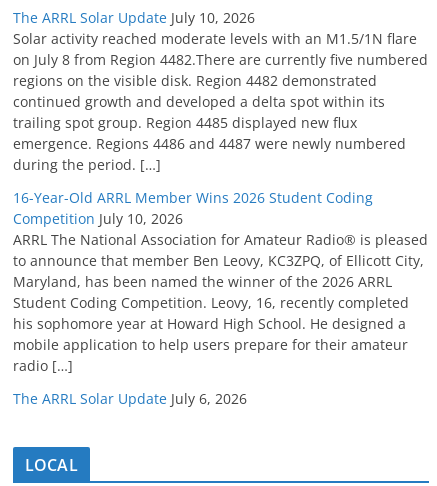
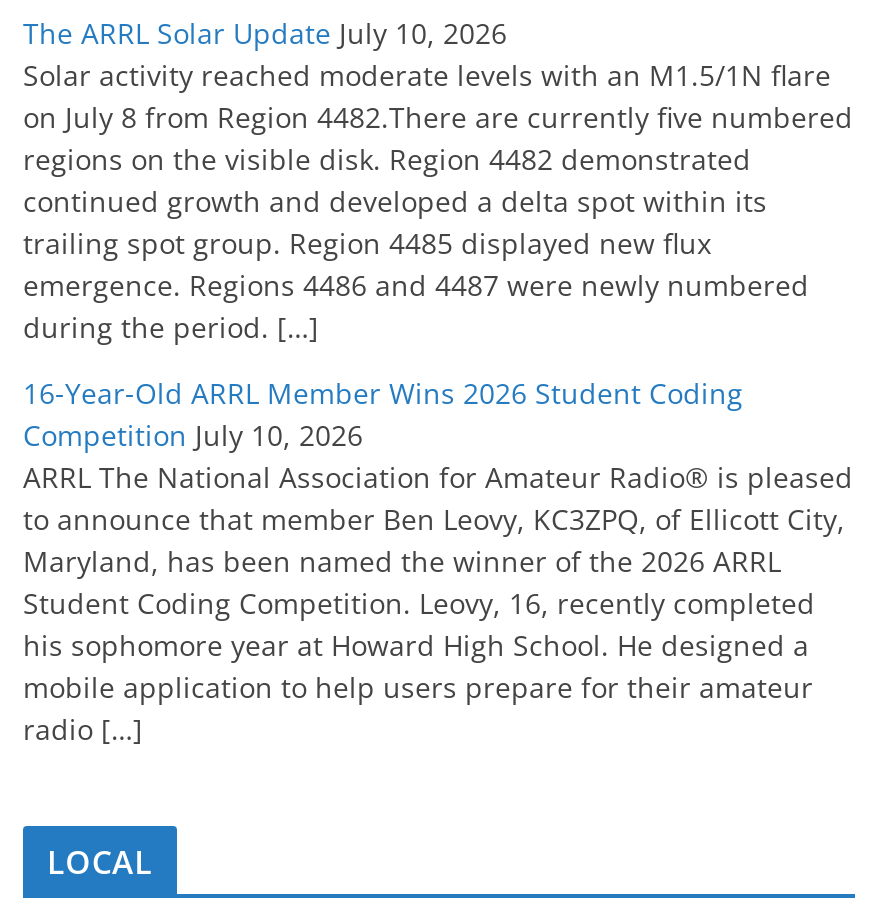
- The ARRL Solar Update July 6, 2026
